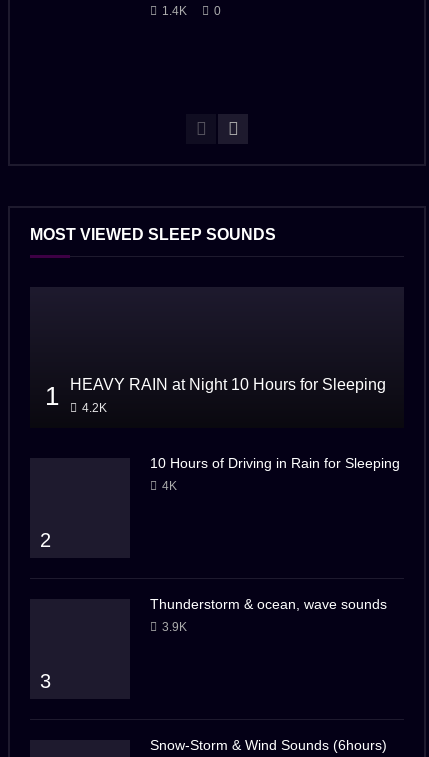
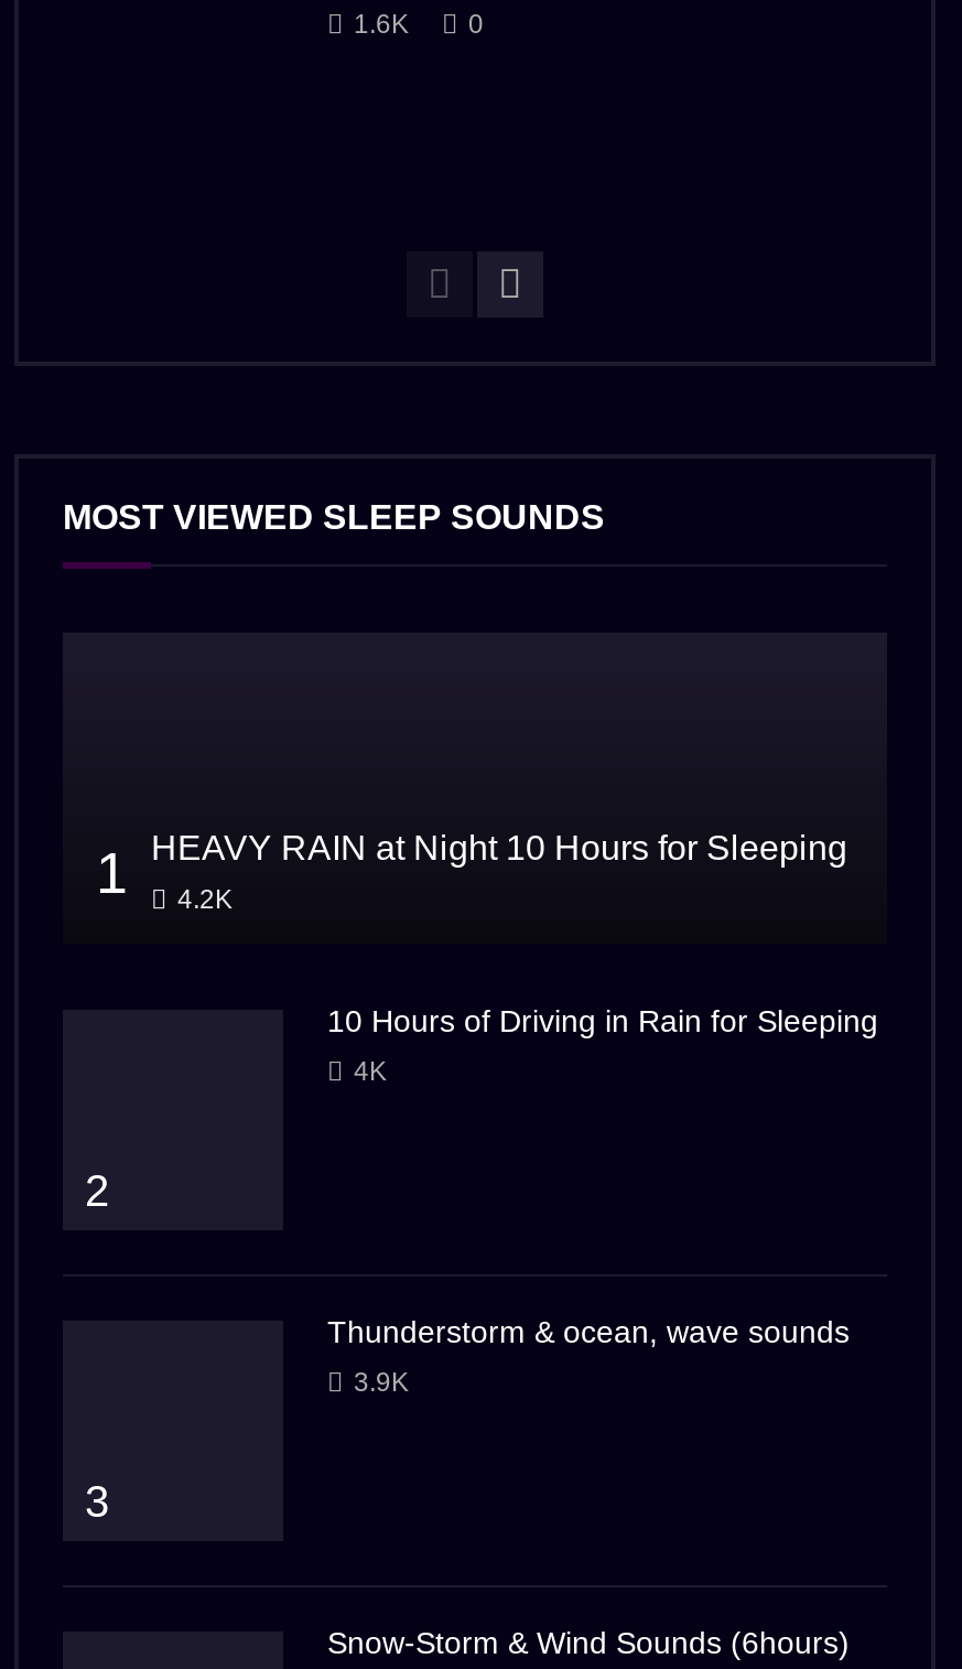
- 1.4K 0
+ 1.6K 0
